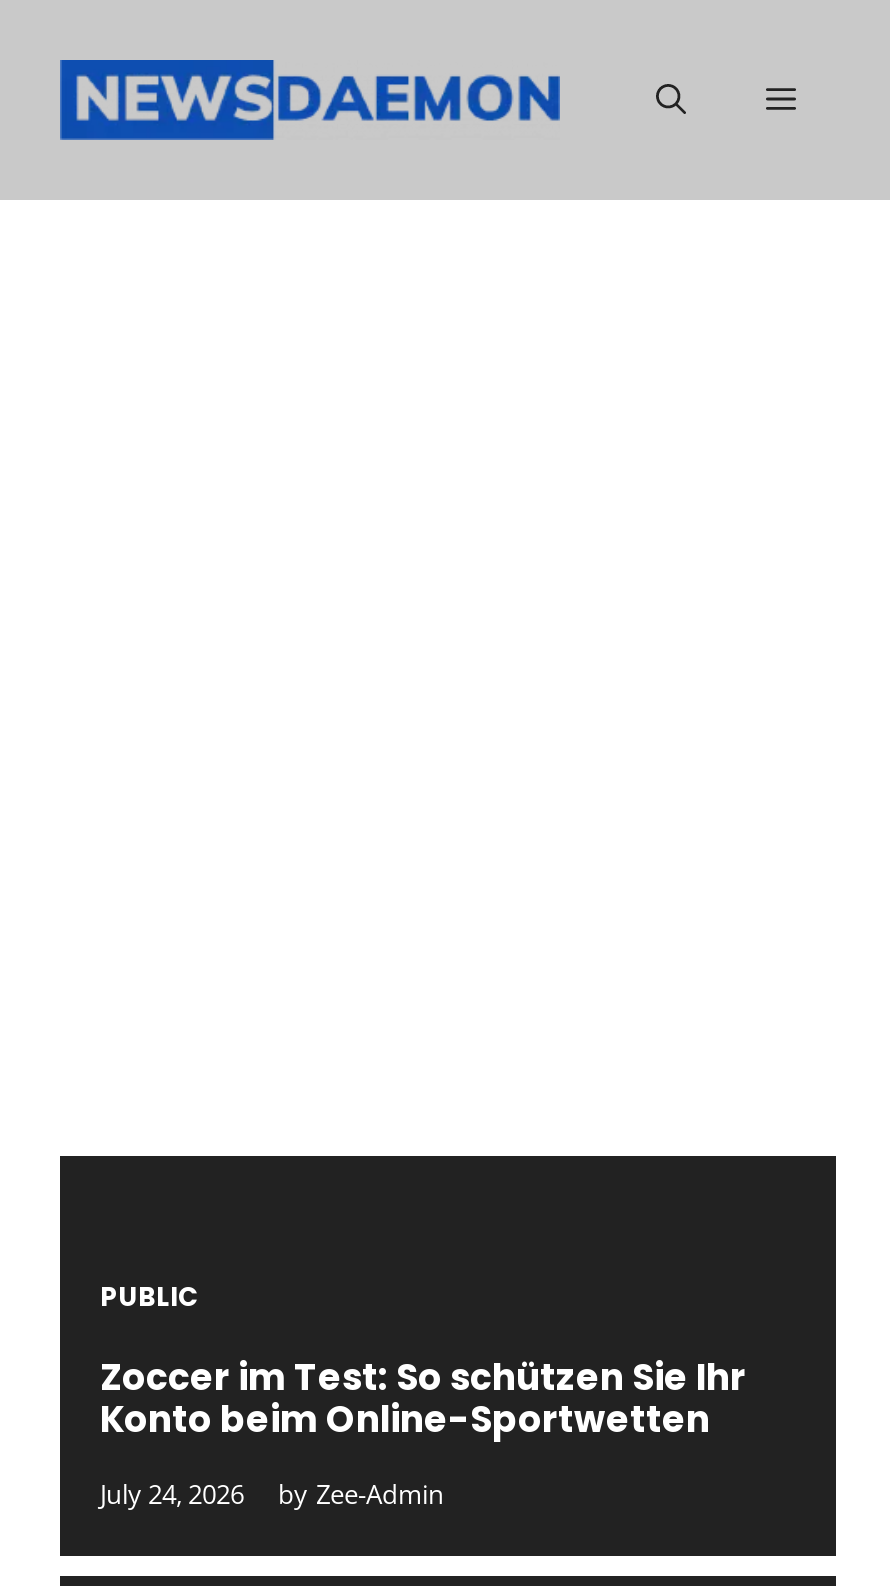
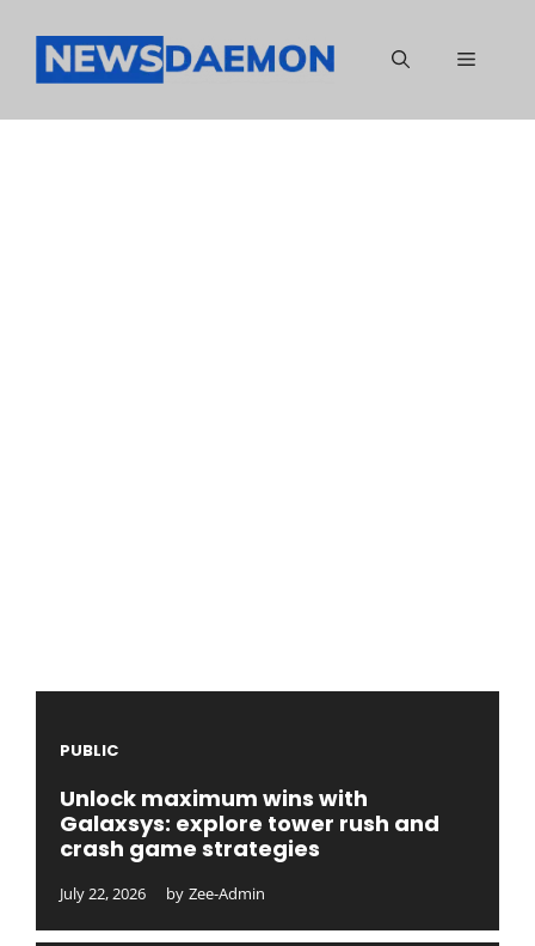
moved up: PUBLIC

- Zoccer im Test: So schützen Sie Ihr
- Konto beim Online-Sportwetten
+ Unlock maximum wins with
+ Galaxsys: explore tower rush and
+ crash game strategies

- July 24, 2026 by Zee-Admin
+ July 22, 2026 by Zee-Admin
